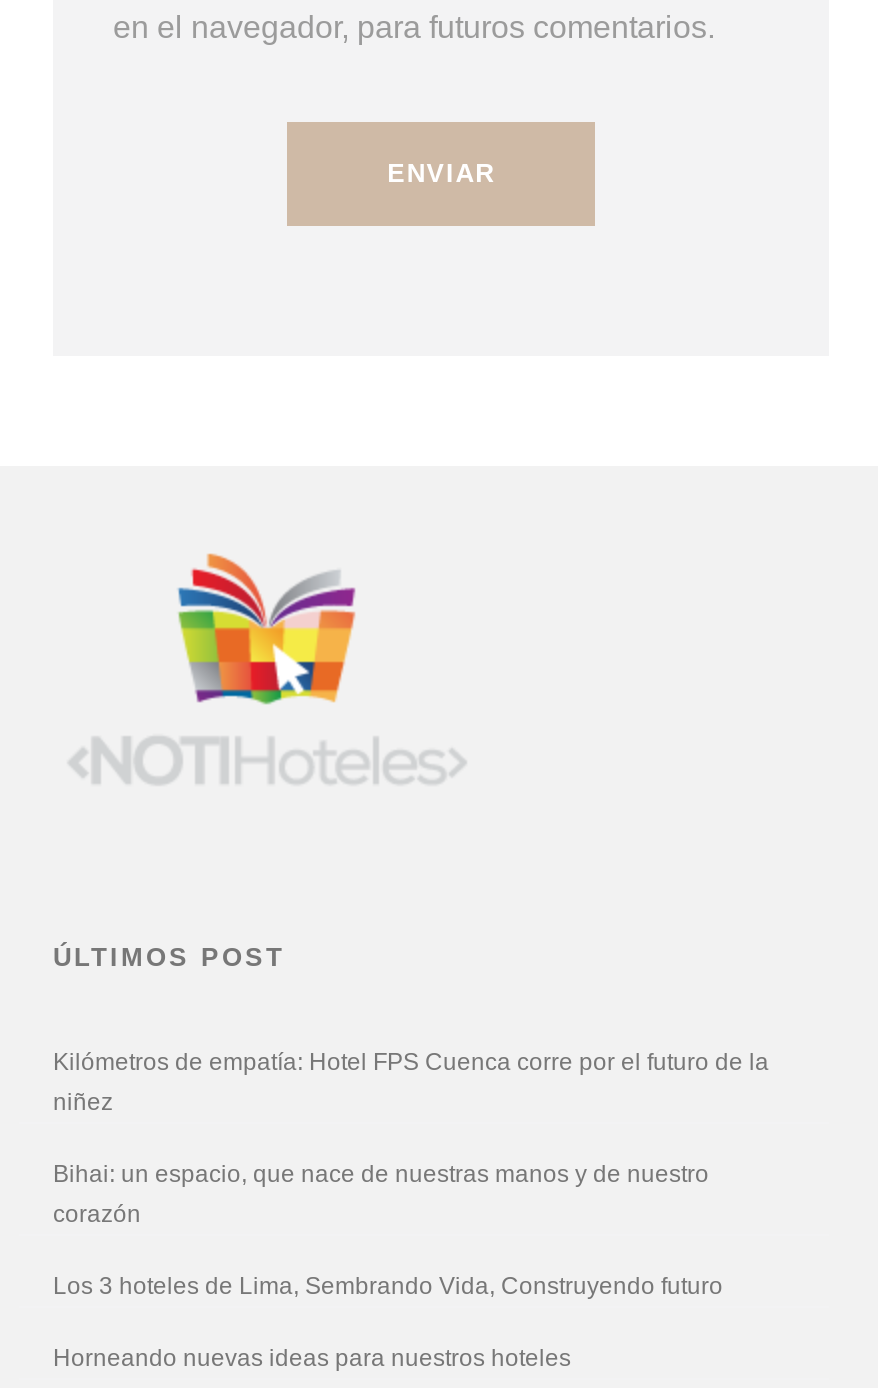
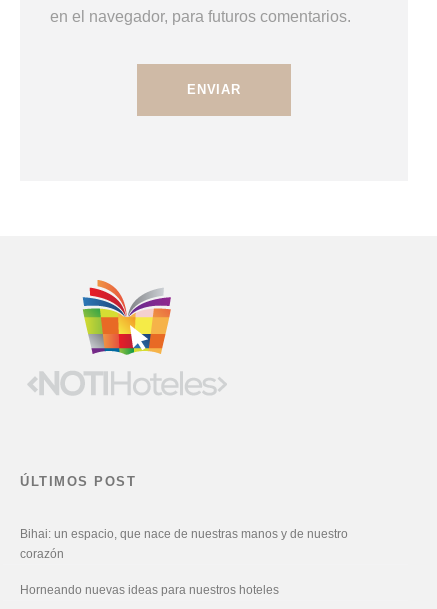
- Kilómetros de empatía: Hotel FPS Cuenca corre por el futuro de la
- niñez

- Los 3 hoteles de Lima, Sembrando Vida, Construyendo futuro
